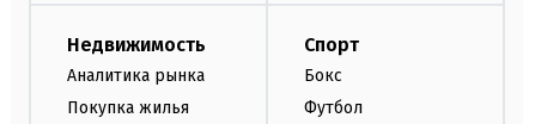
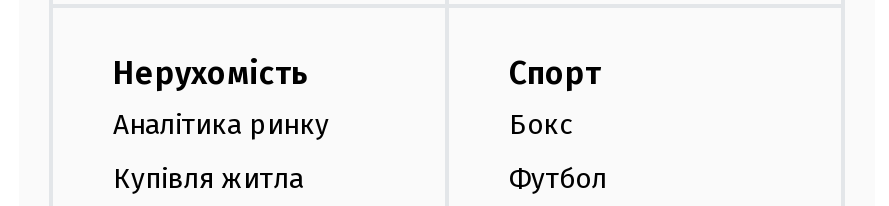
- Недвижимость
- Аналитика рынка
+ Нерухомість
+ Аналітика ринку

- Покупка жилья
+ Купівля житла
